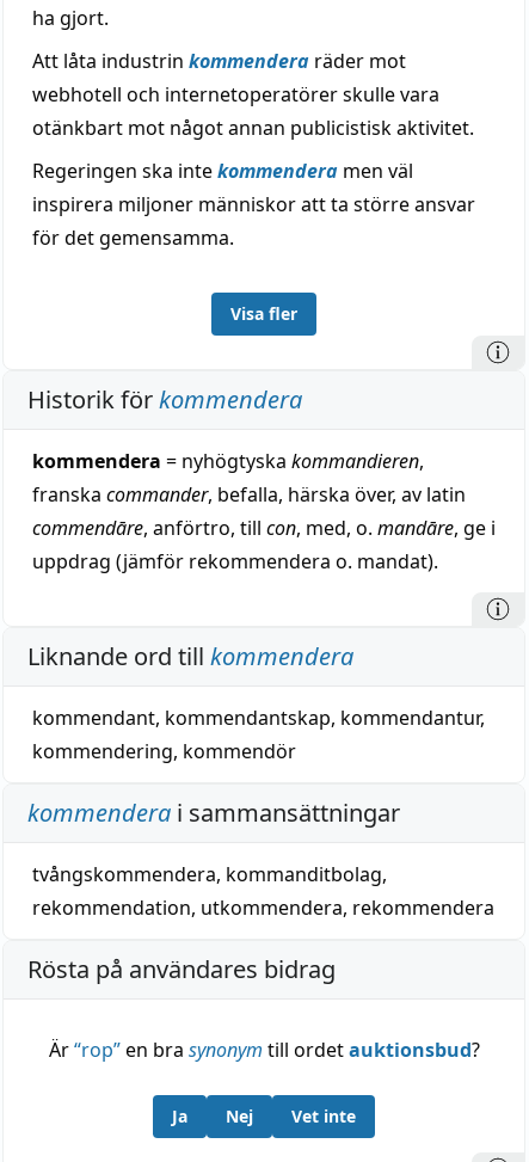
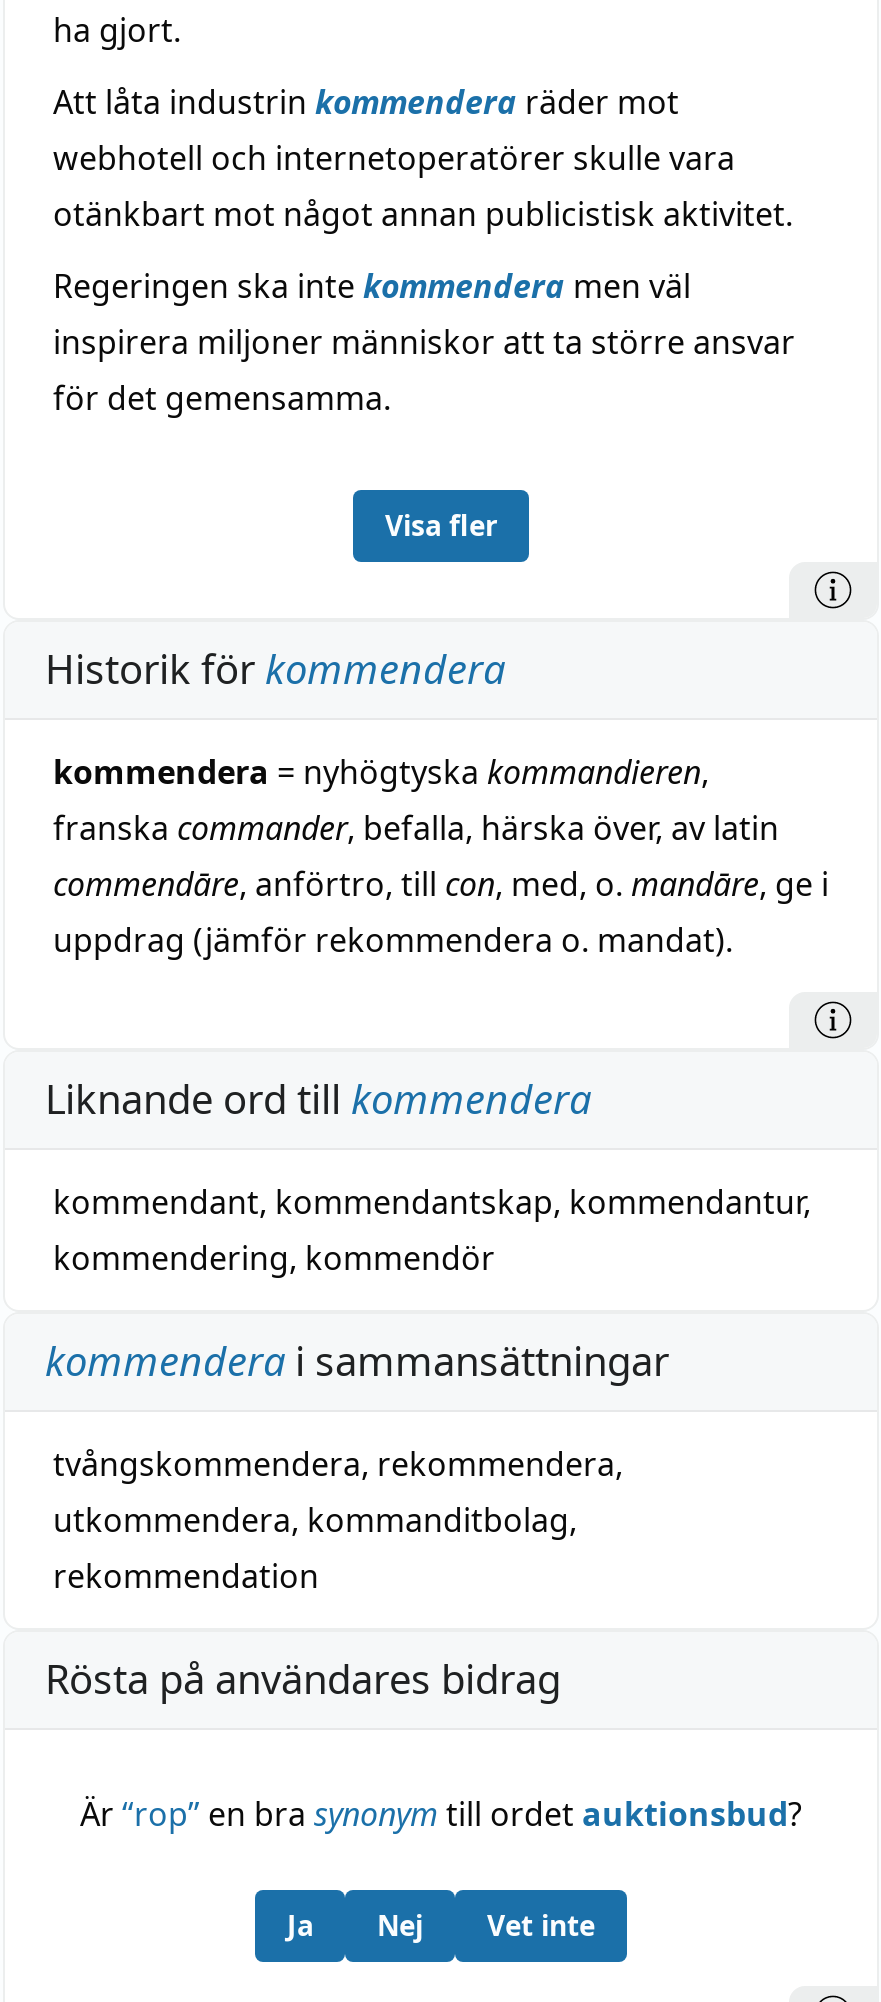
- tvångskommendera, kommanditbolag,
- rekommendation, utkommendera, rekommendera
+ tvångskommendera, rekommendera,
+ utkommendera, kommanditbolag,
+ rekommendation
